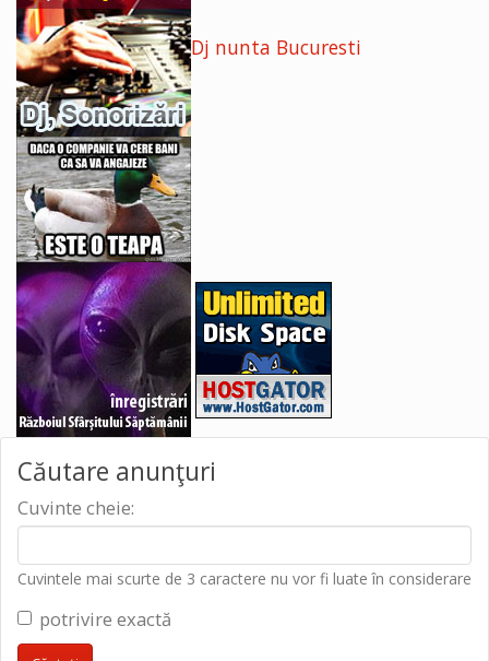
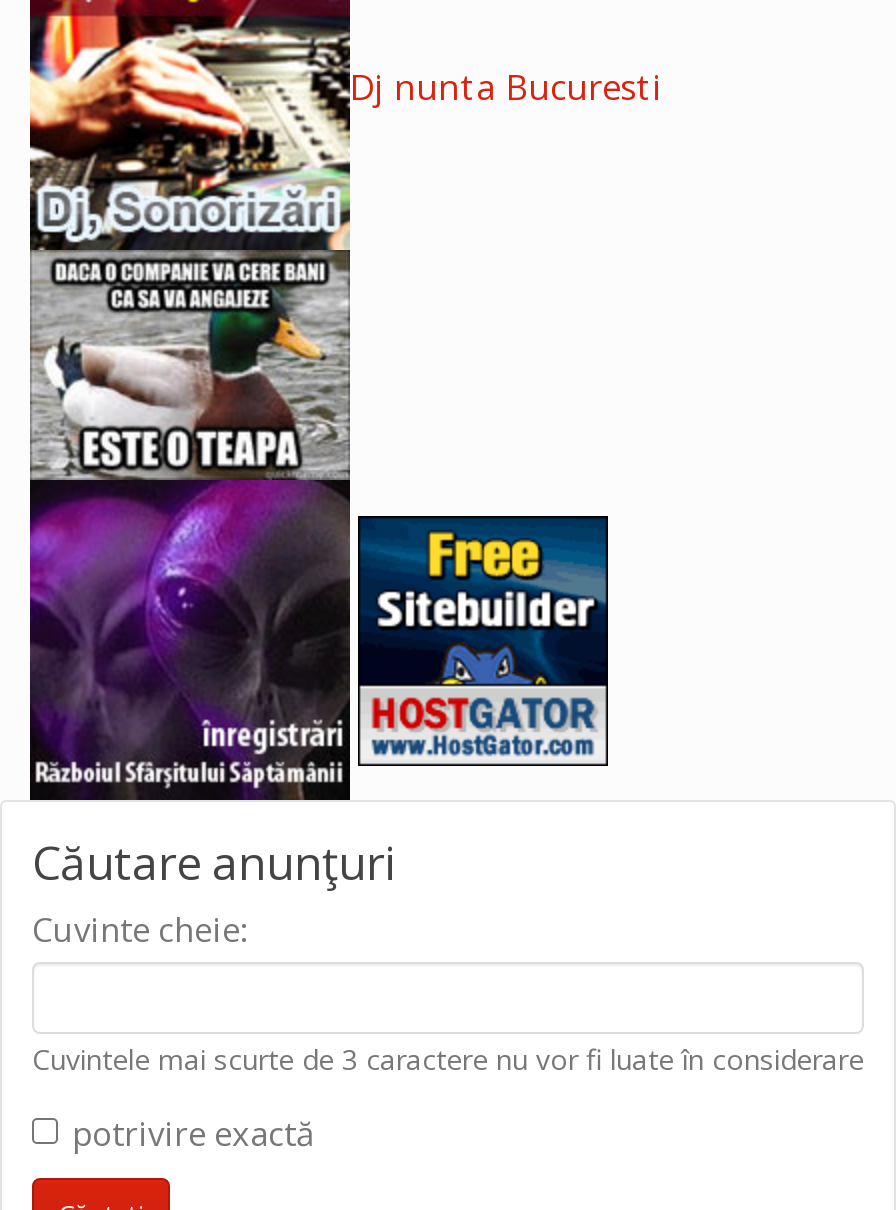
- [image]
+ [image]
